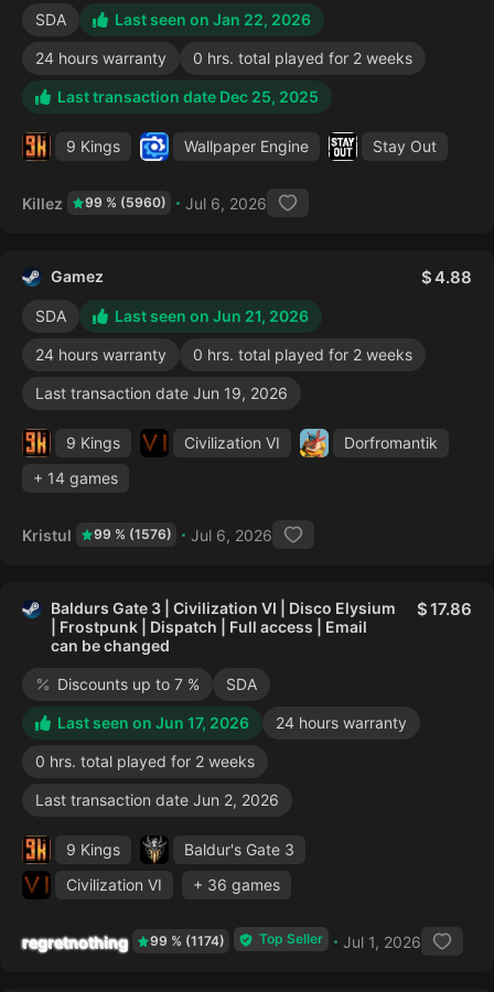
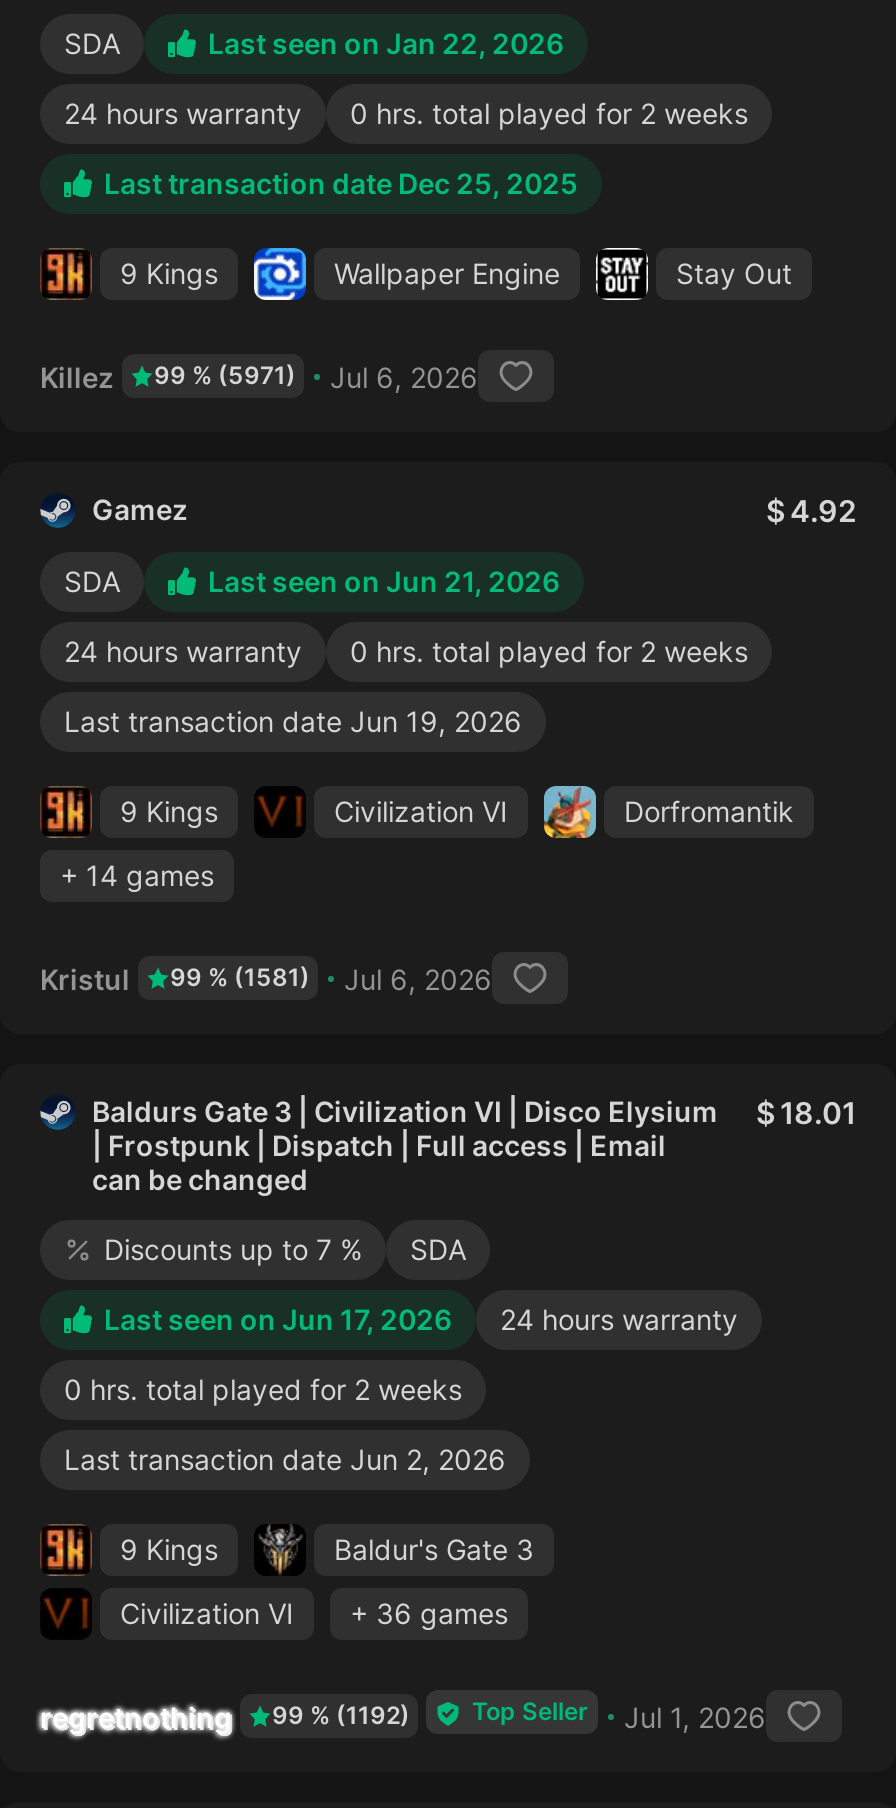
- Killez 99 % (5960) Jul 6, 2026
+ Killez 99 % (5971) Jul 6, 2026

- 4.88
+ 4.92

- Kristul 99 % (1576) Jul 6, 2026
+ Kristul 99 % (1581) Jul 6, 2026

- 17.86
+ 18.01

- regretnothing 99 % (1174)
+ regretnothing 99 % (1192)
